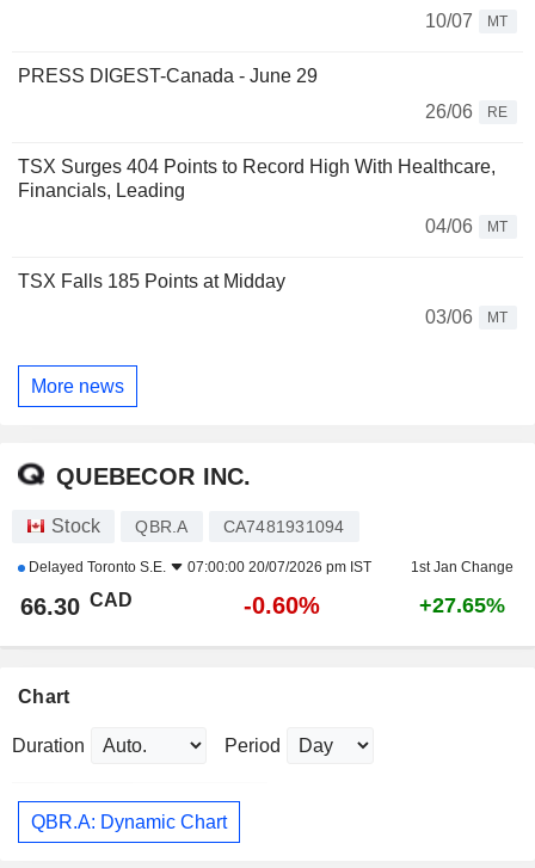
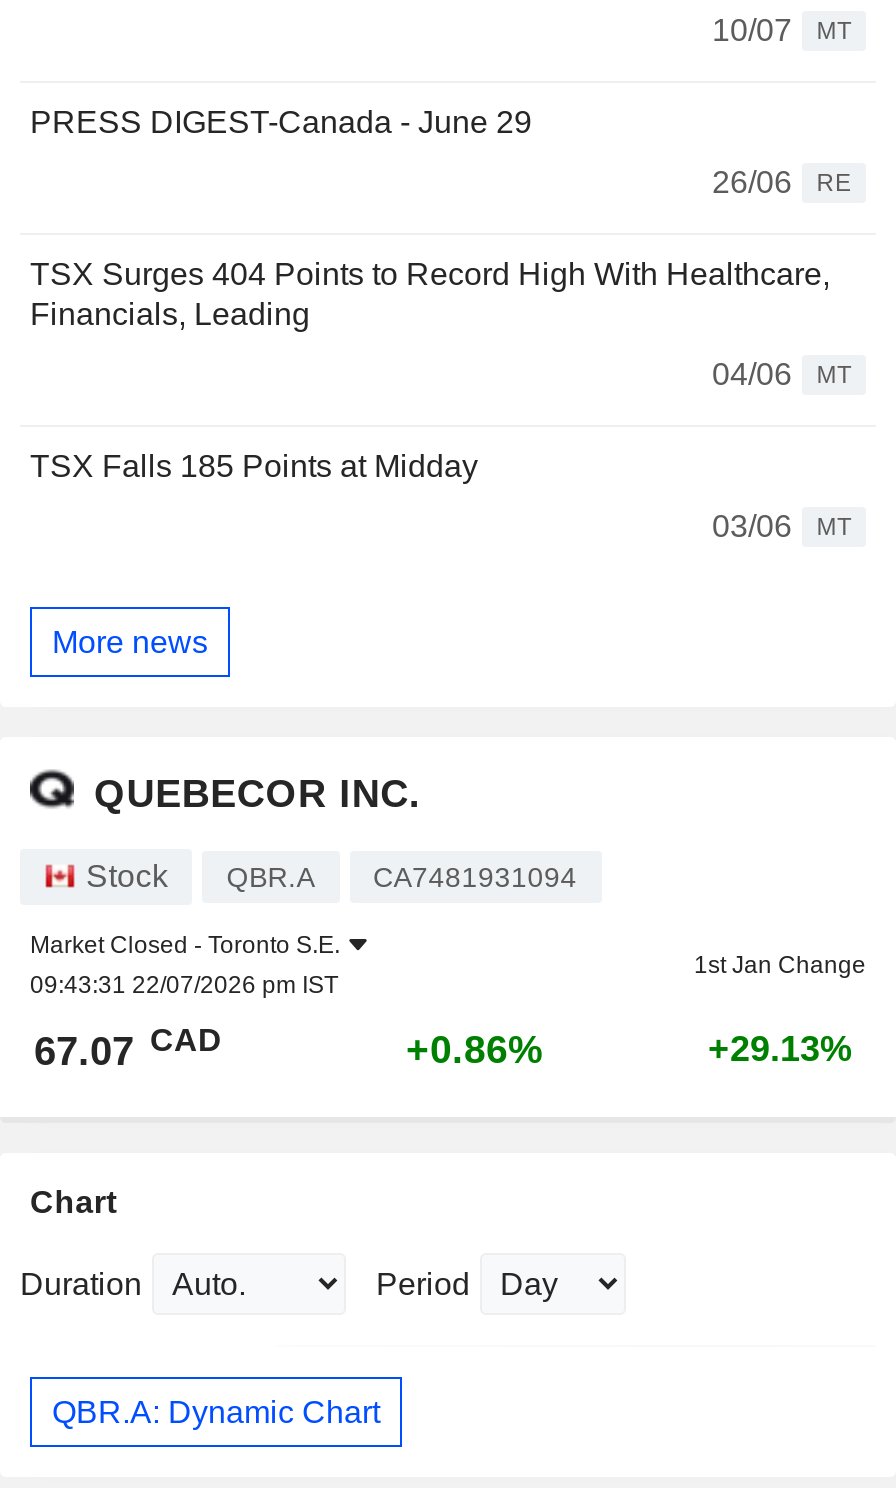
- Delayed Toronto S.E.
- 07:00:00 20/07/2026 pm IST
+ Market Closed - Toronto S.E.
+ 09:43:31 22/07/2026 pm IST

- 66.30 CAD
+ 67.07 CAD

- -0.60%
+ +0.86%

- +27.65%
+ +29.13%
